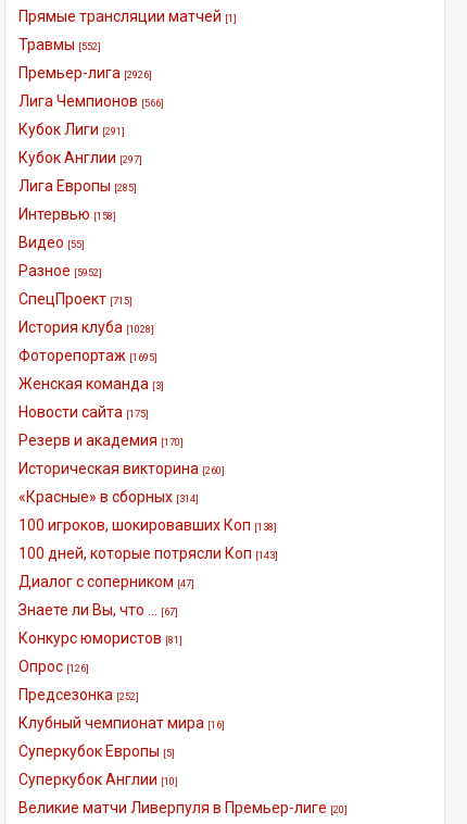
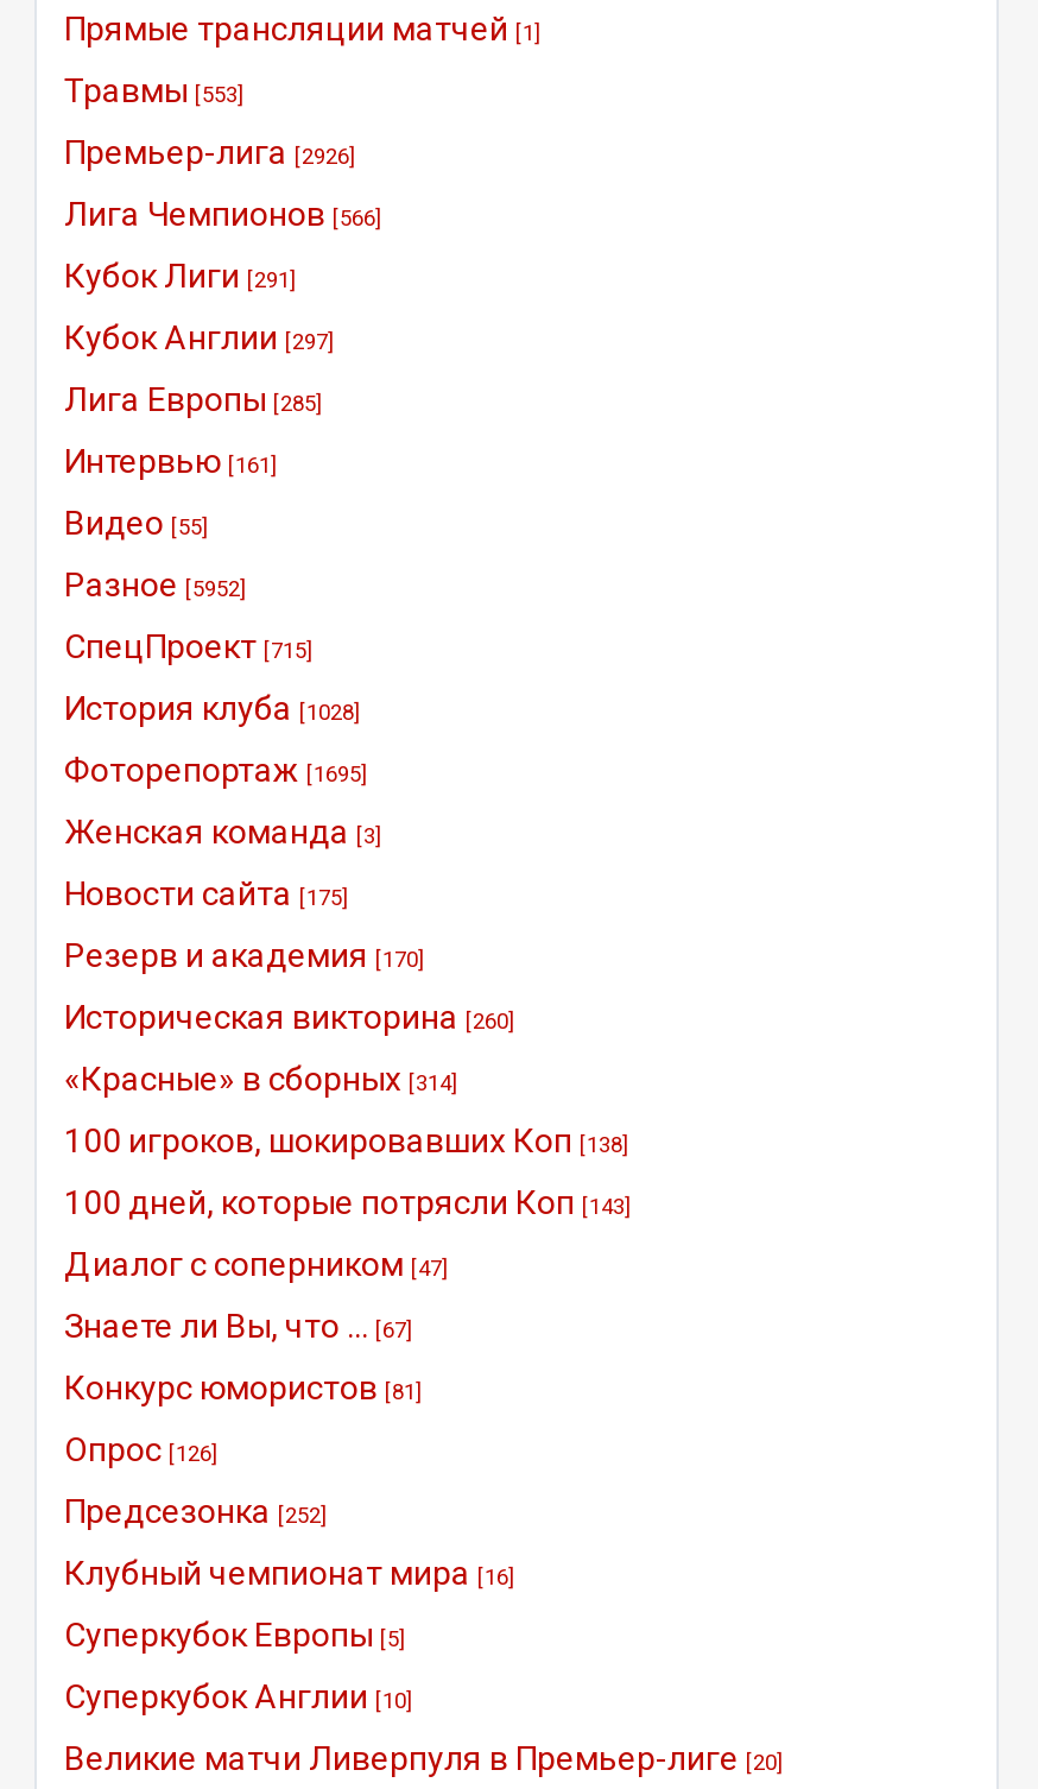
- Травмы [552]
+ Травмы [553]

- Интервью [158]
+ Интервью [161]
